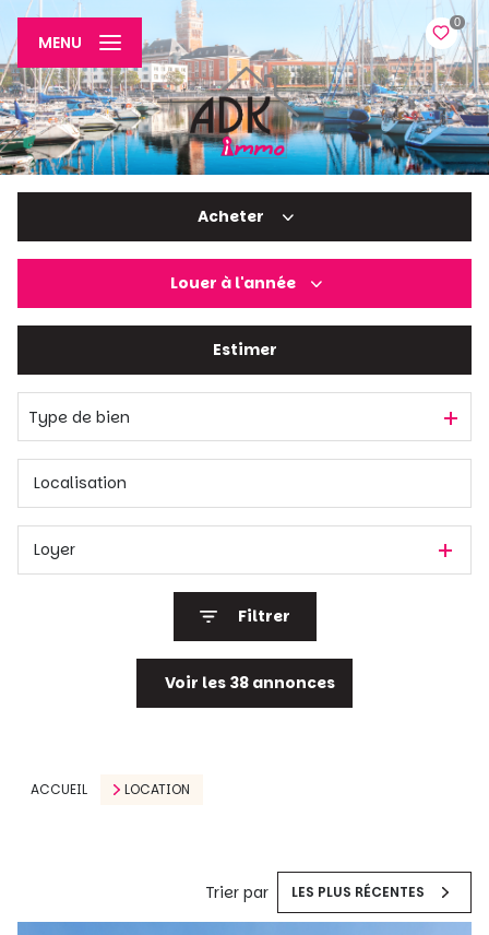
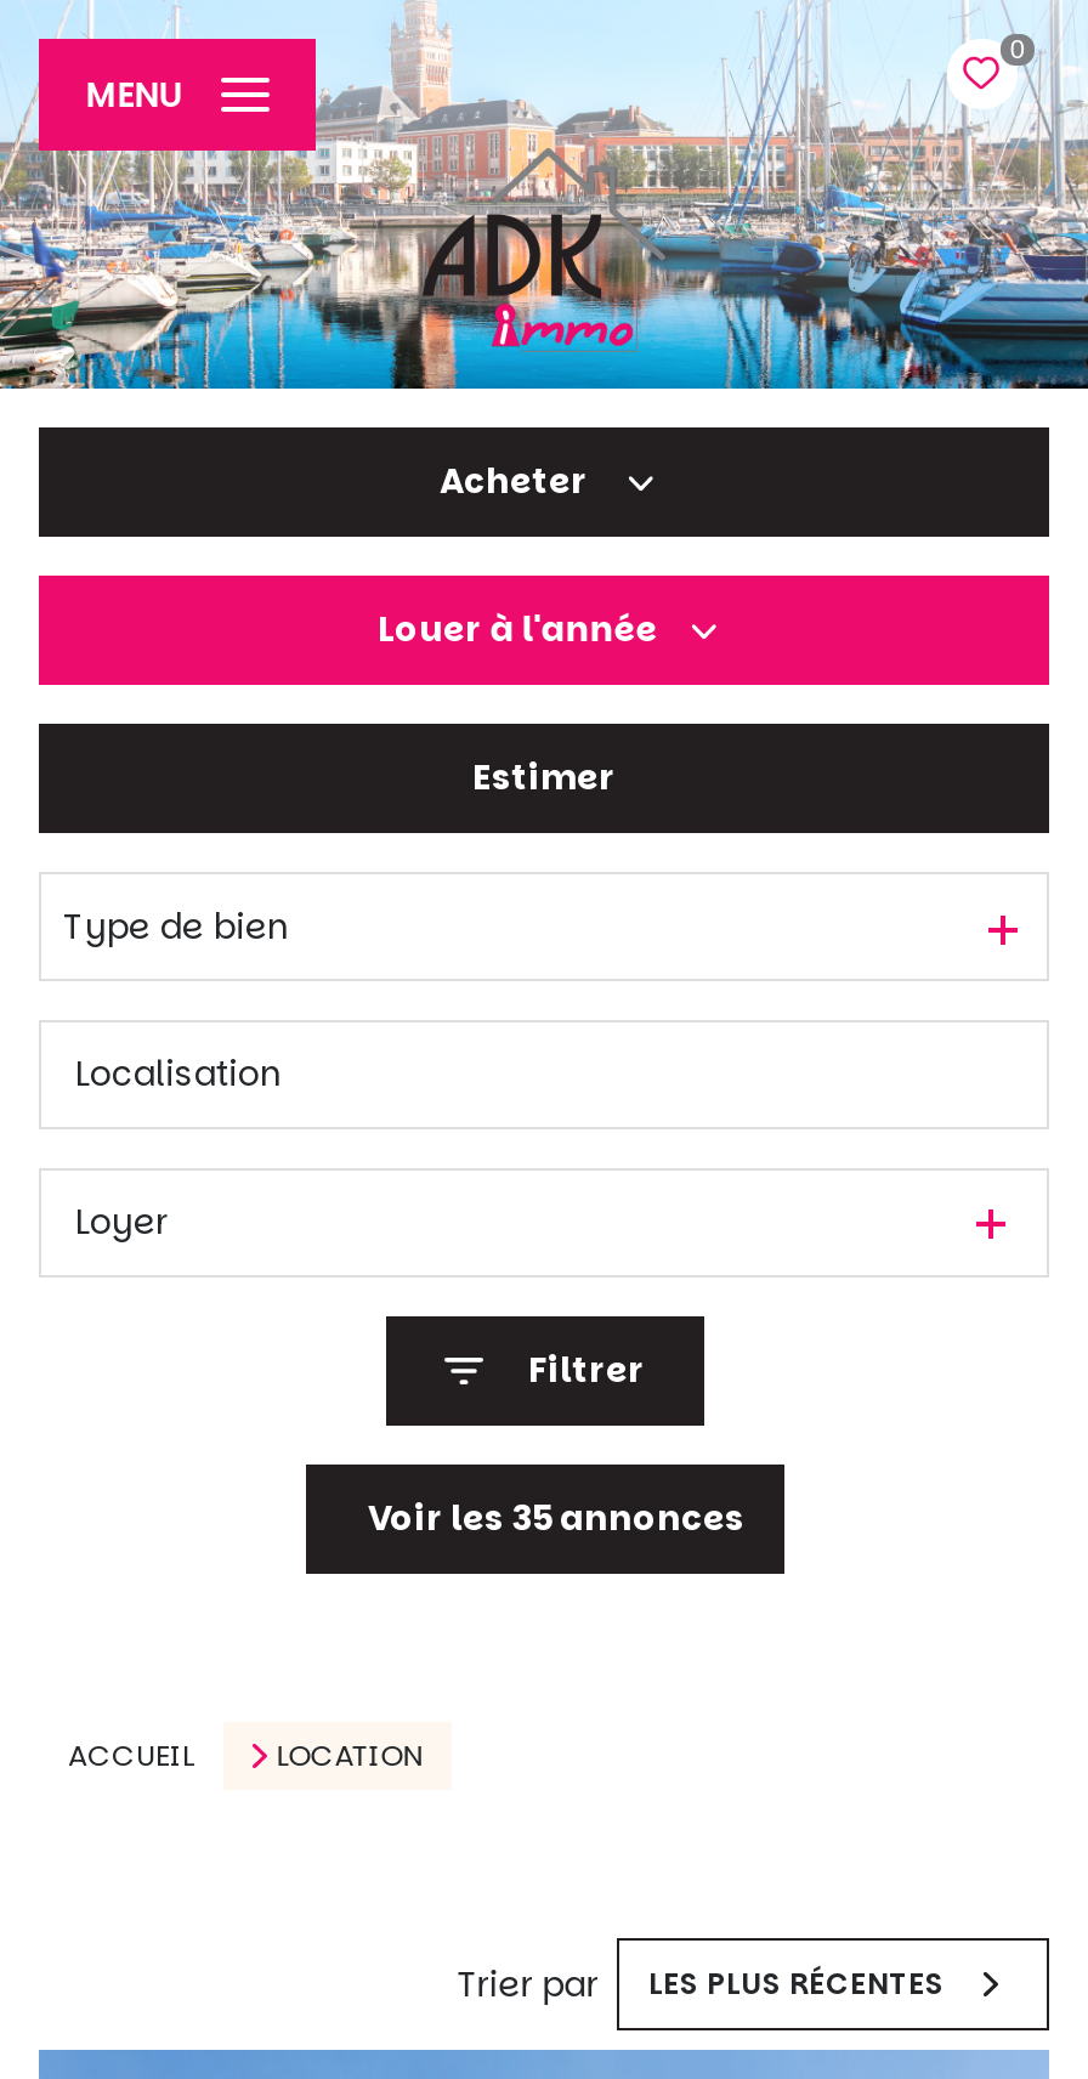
- Voir les 38 annonces
+ Voir les 35 annonces
